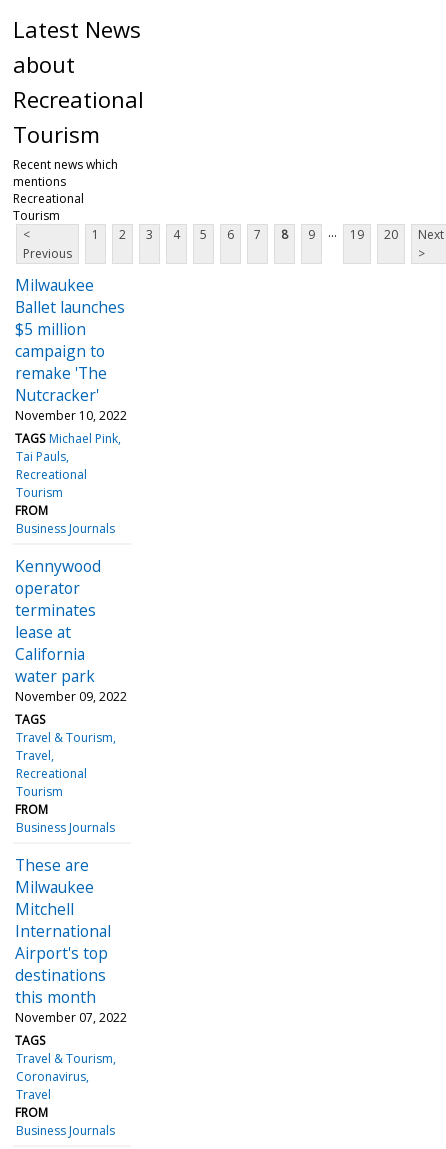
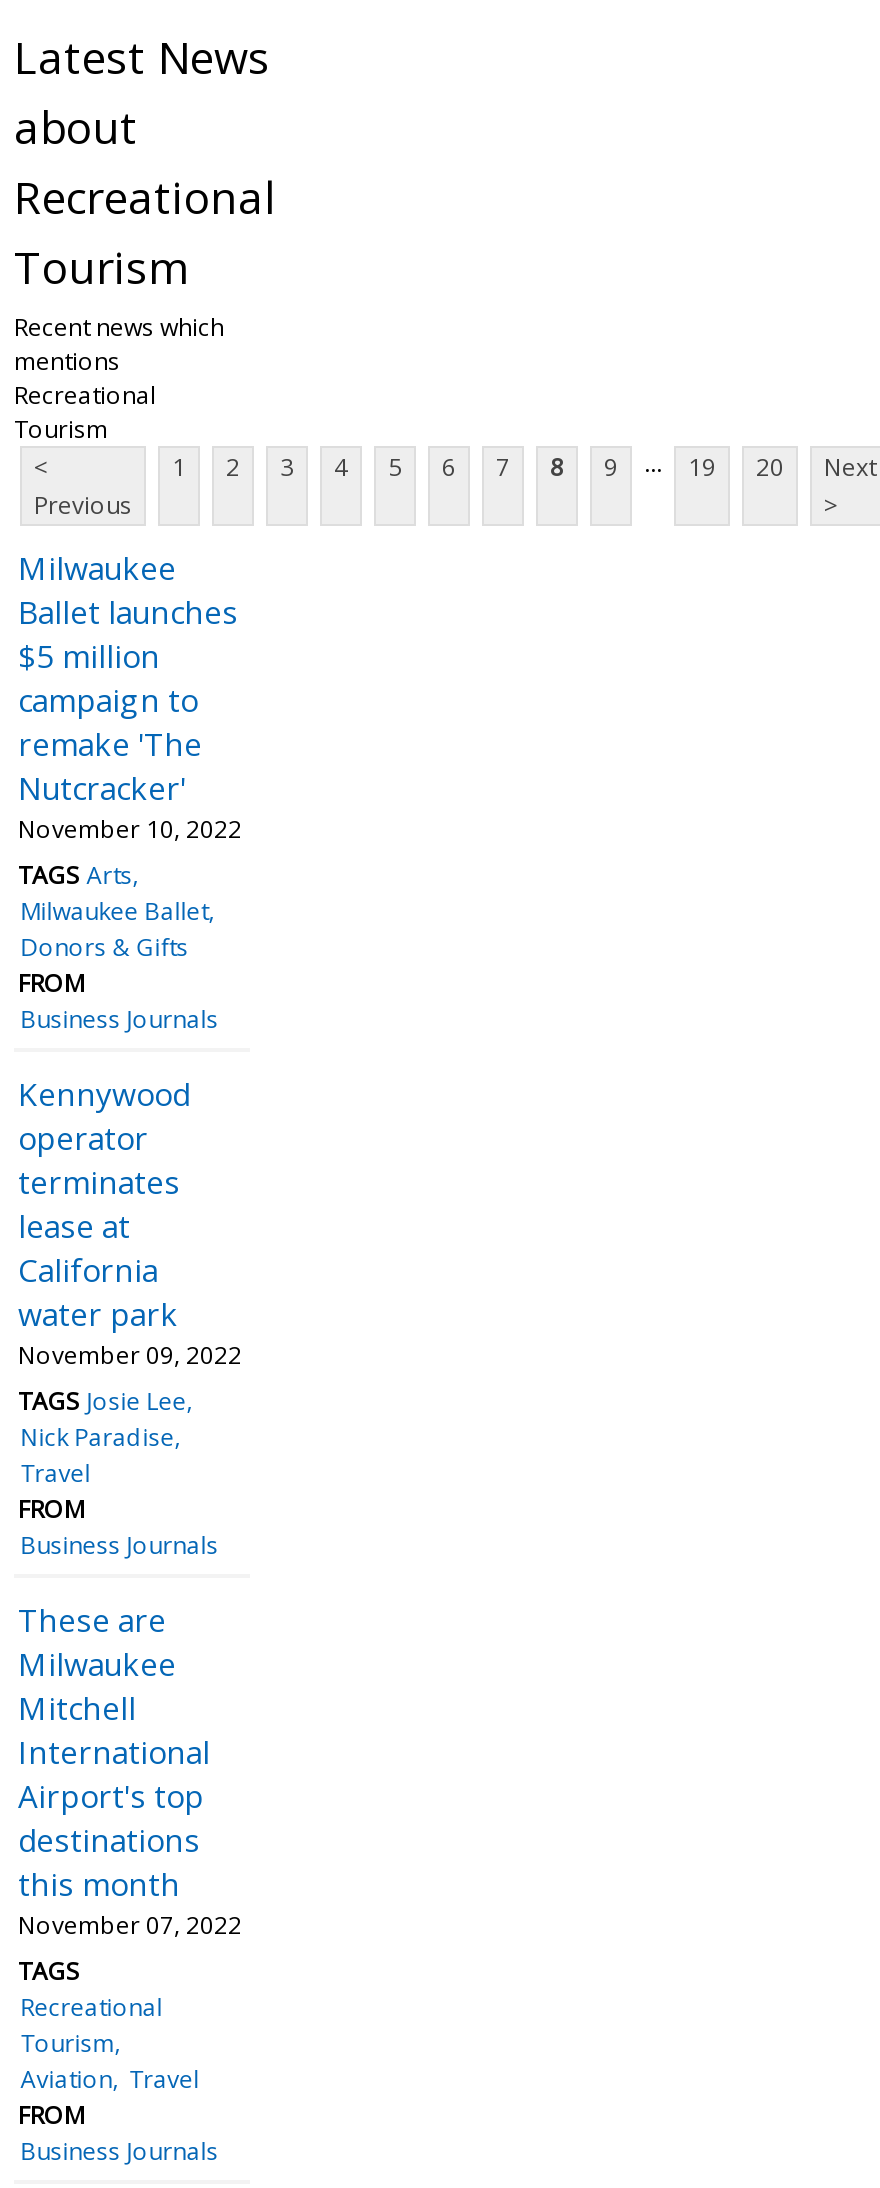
- TAGS Michael Pink
- Tai Pauls
- Recreational
- Tourism
+ TAGS Arts
+ Milwaukee Ballet
+ Donors & Gifts

- TAGS
- Travel & Tourism
+ TAGS Josie Lee
+ Nick Paradise

- Recreational
- Tourism

- Travel & Tourism
- Coronavirus
- Travel
+ Recreational
+ Tourism
+ Aviation Travel
